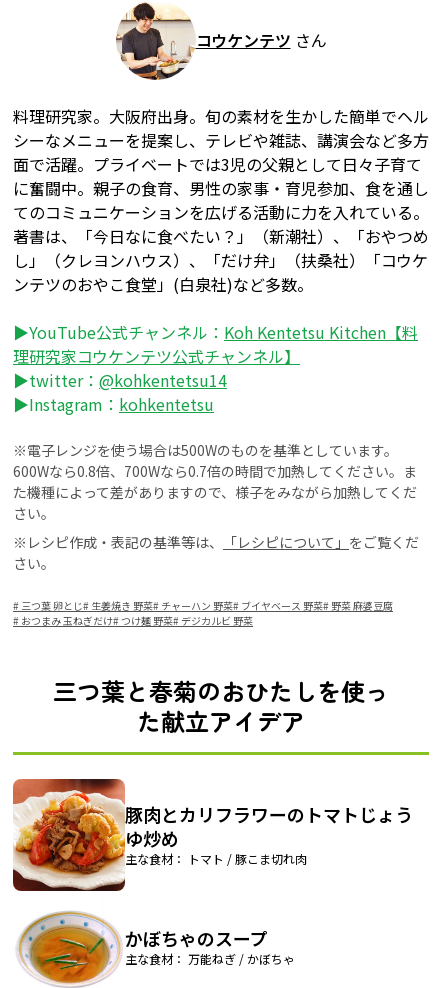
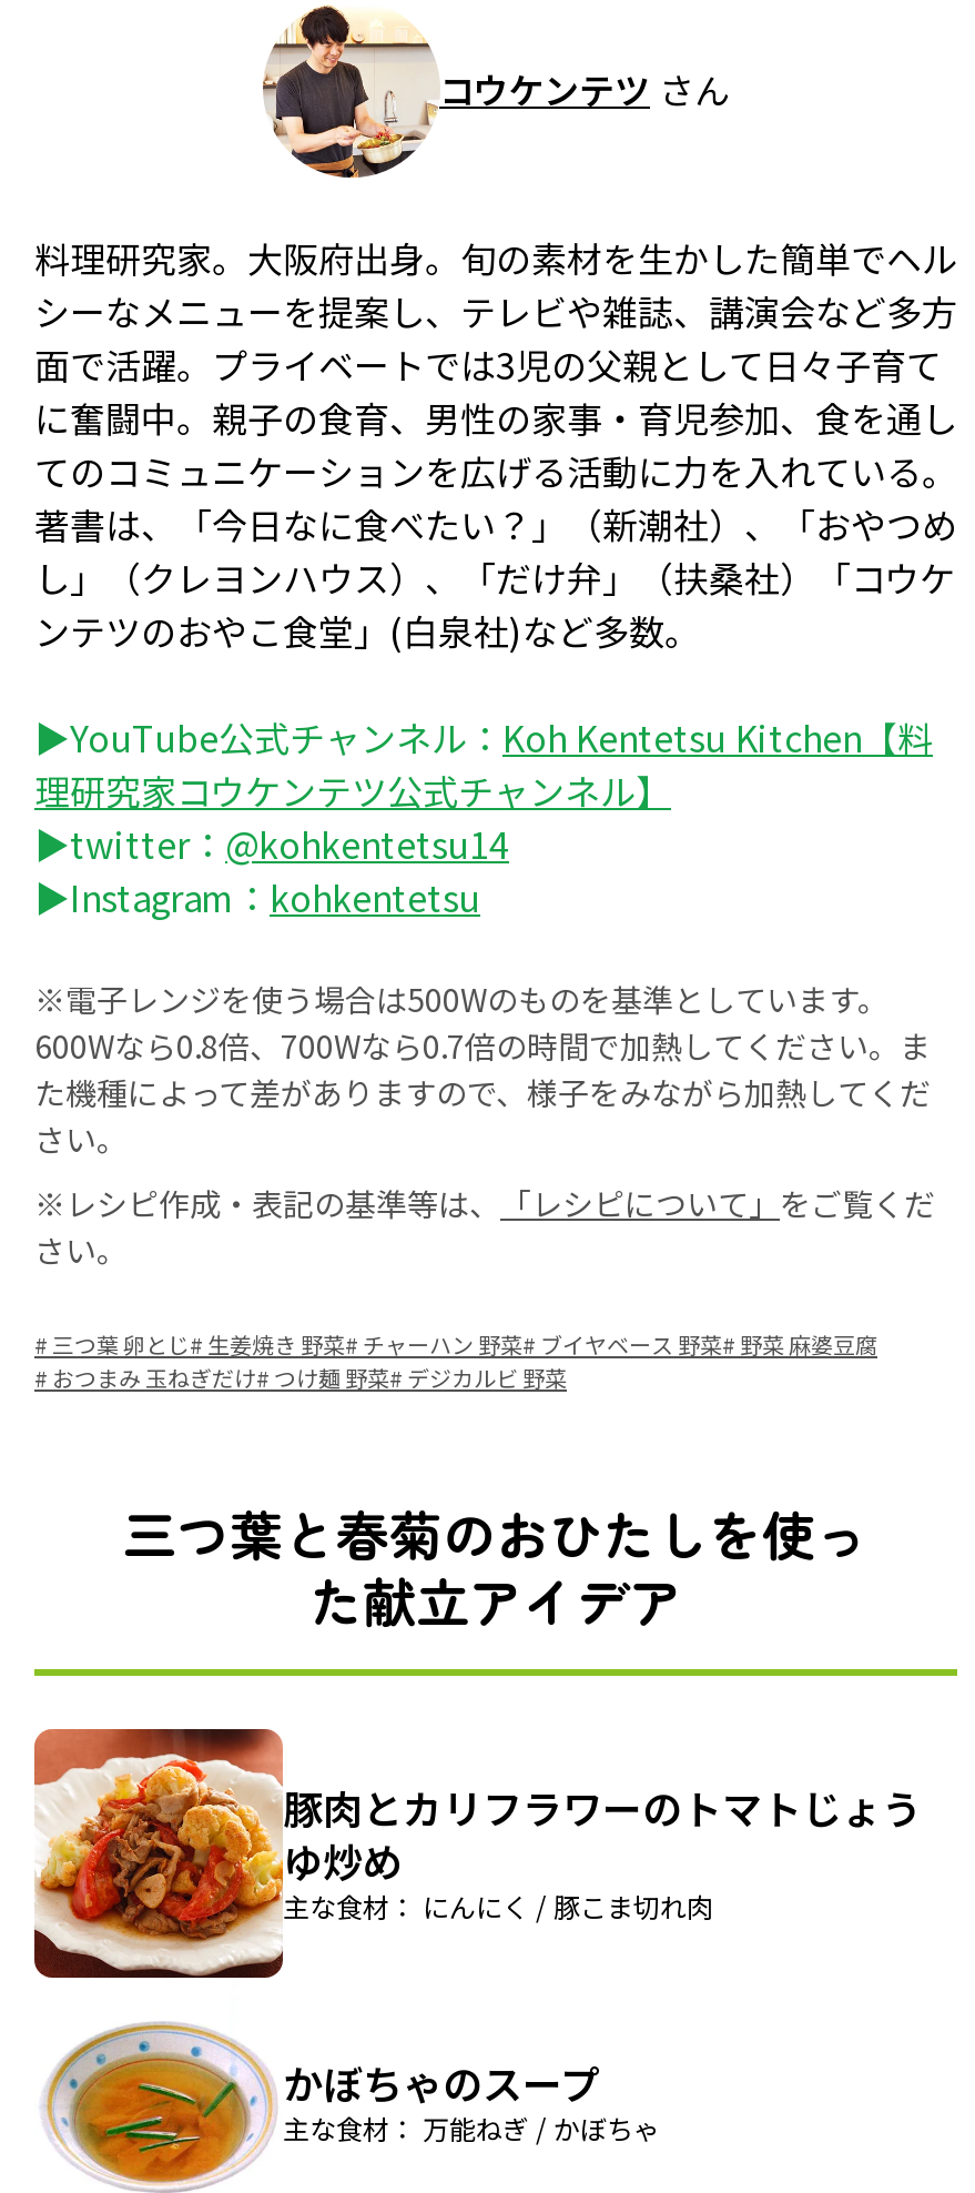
- 主な食材： トマト / 豚こま切れ肉
+ 主な食材： にんにく / 豚こま切れ肉
